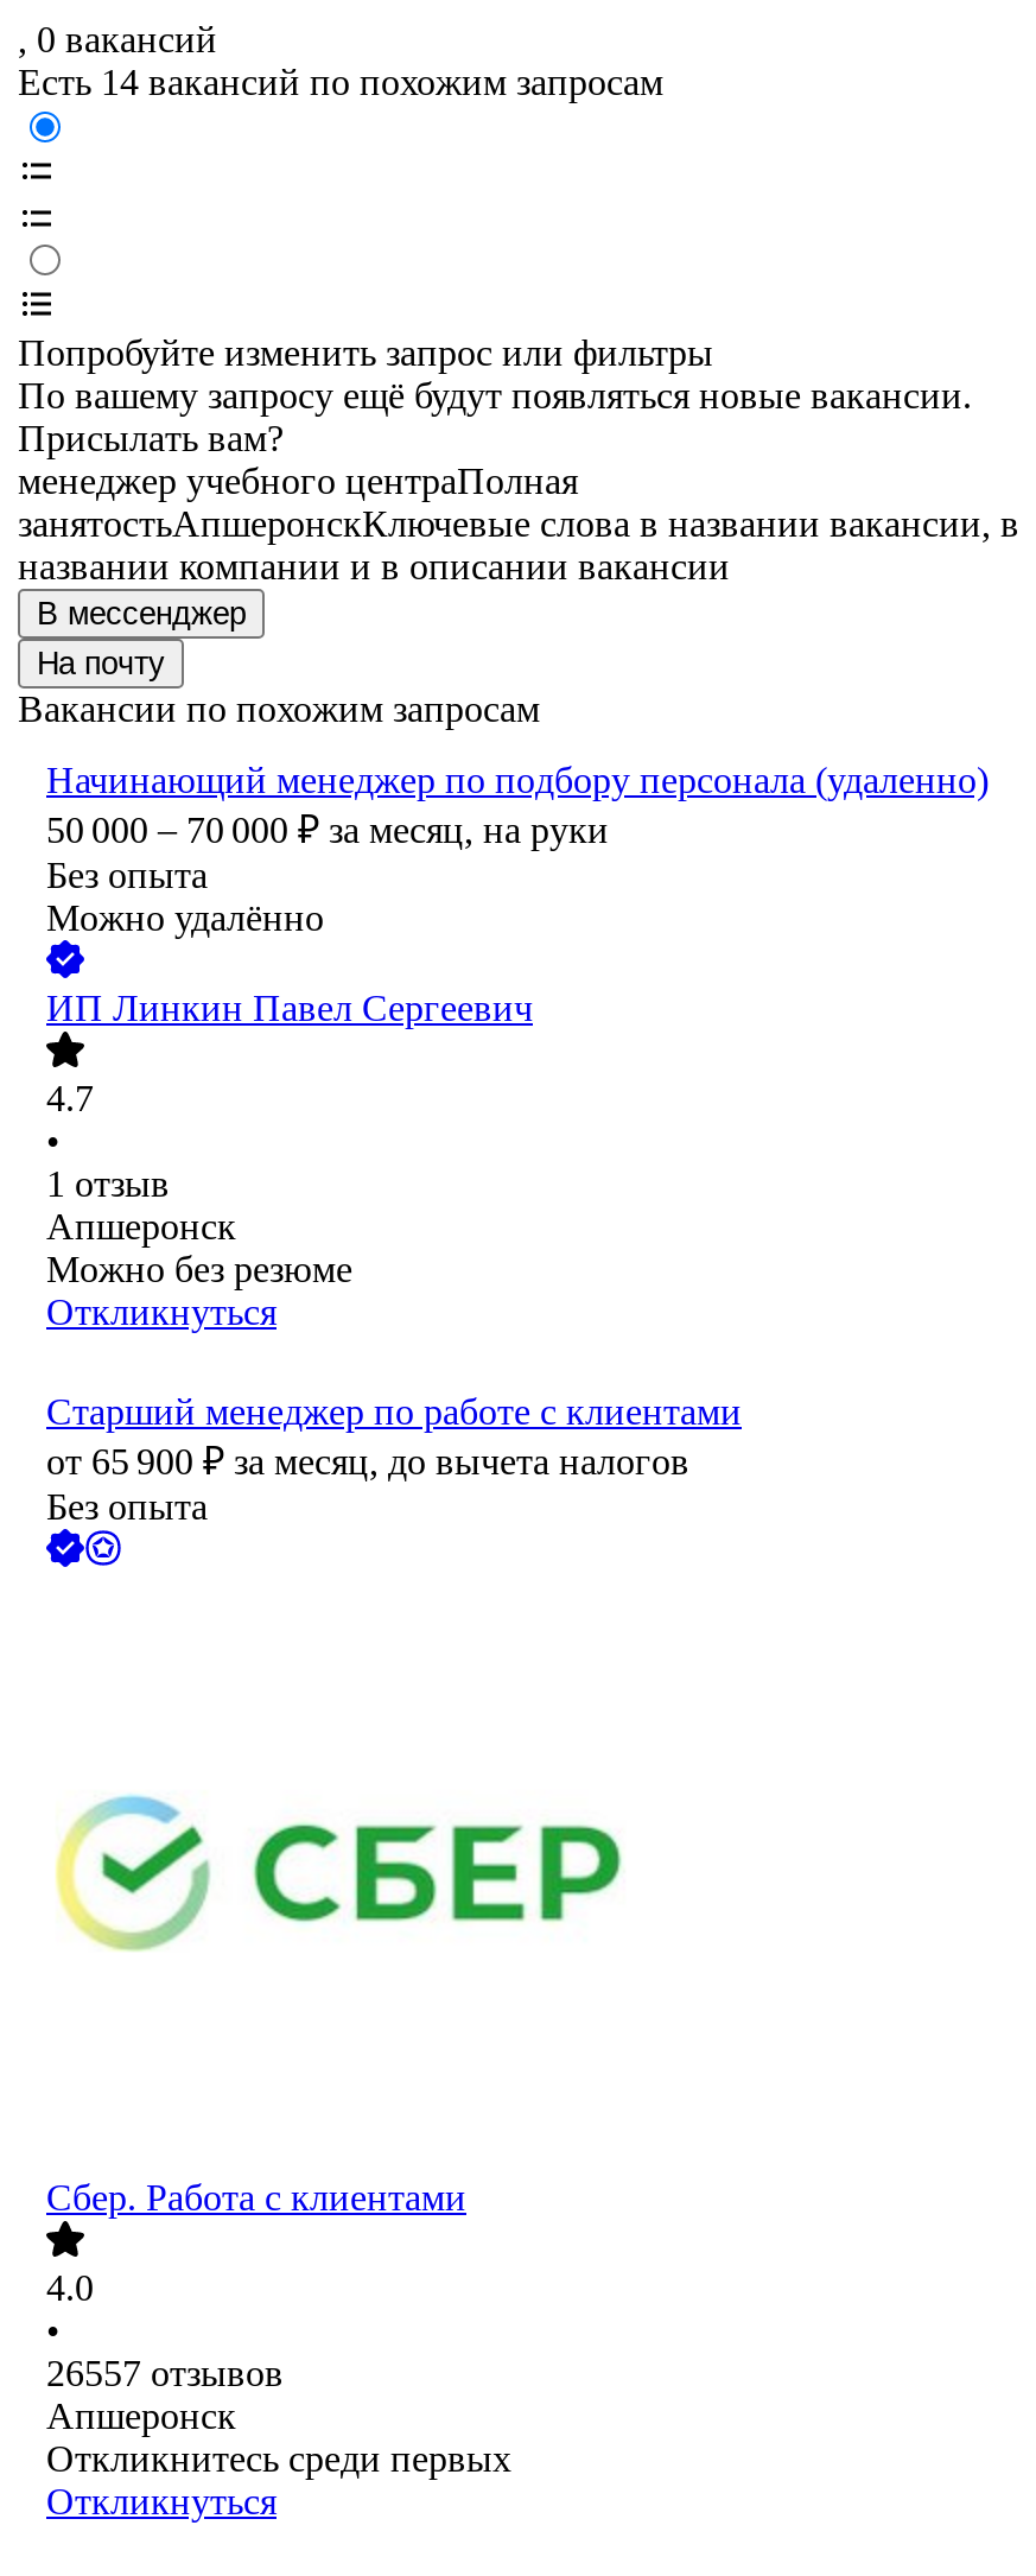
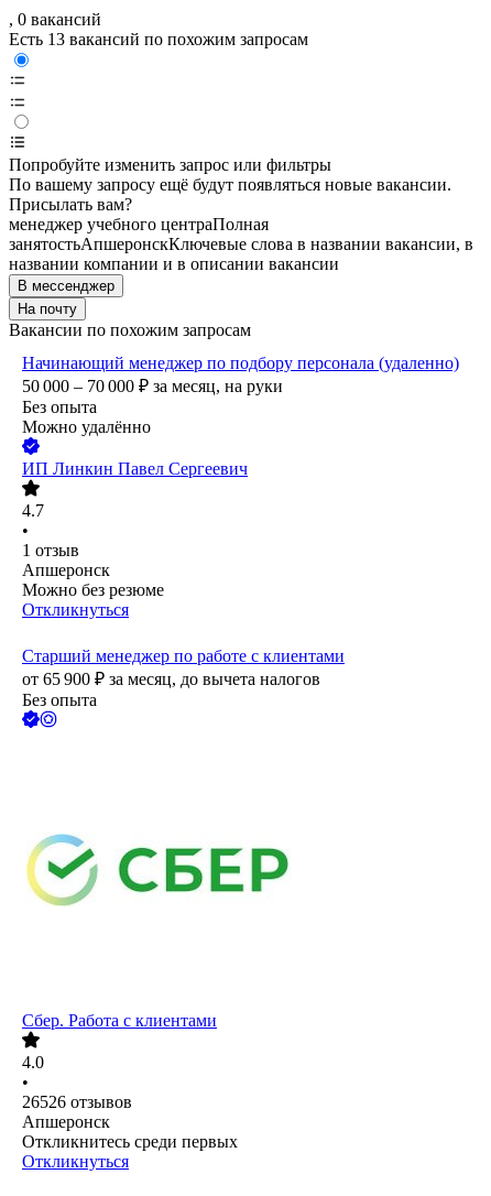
- Есть 14 вакансий по похожим запросам
+ Есть 13 вакансий по похожим запросам

- 26557 отзывов
+ 26526 отзывов
